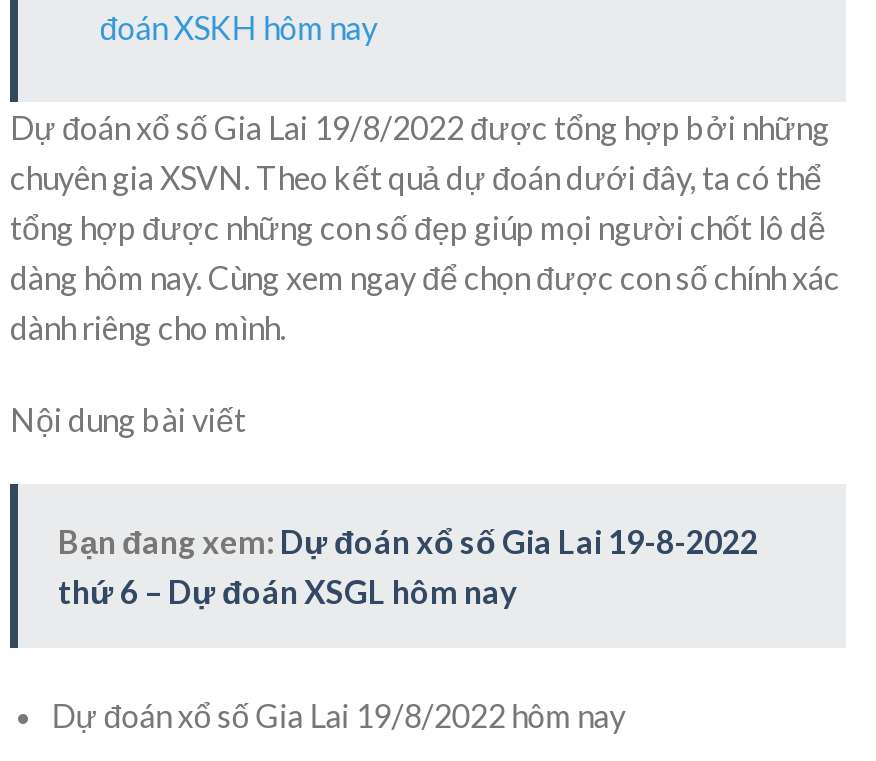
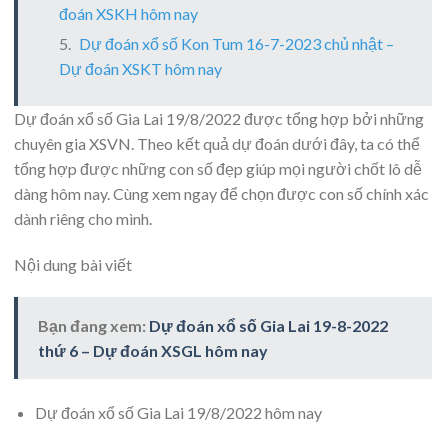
+ Dự đoán xổ số Kon Tum 16-7-2023 chủ nhật –
+ Dự đoán XSKT hôm nay
